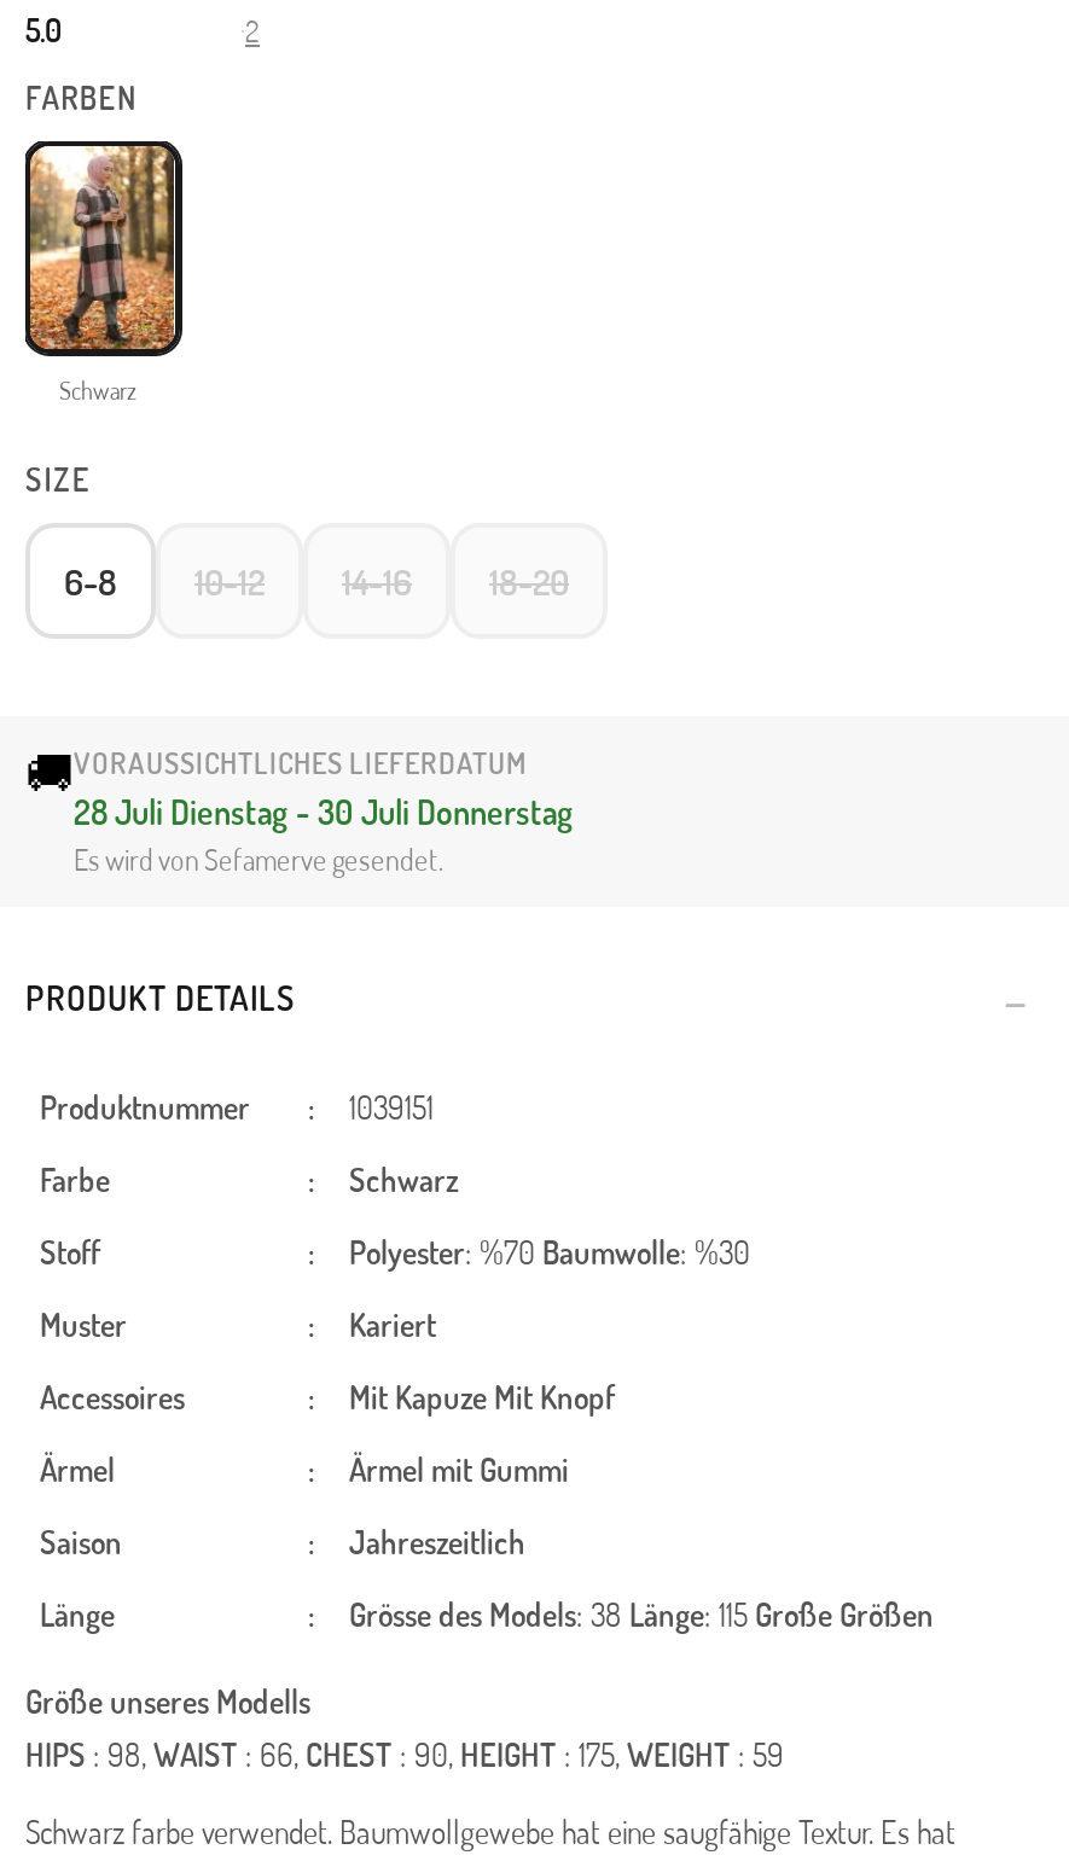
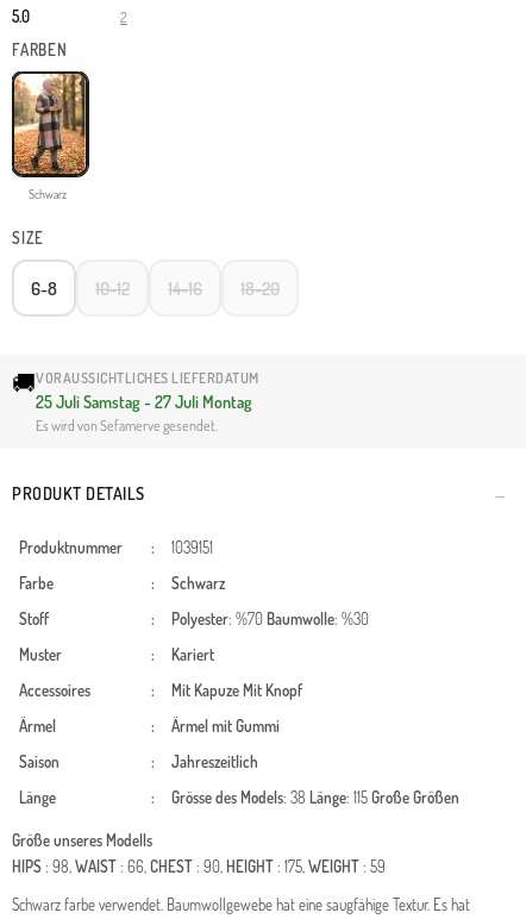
- 28 Juli Dienstag - 30 Juli Donnerstag
+ 25 Juli Samstag - 27 Juli Montag
